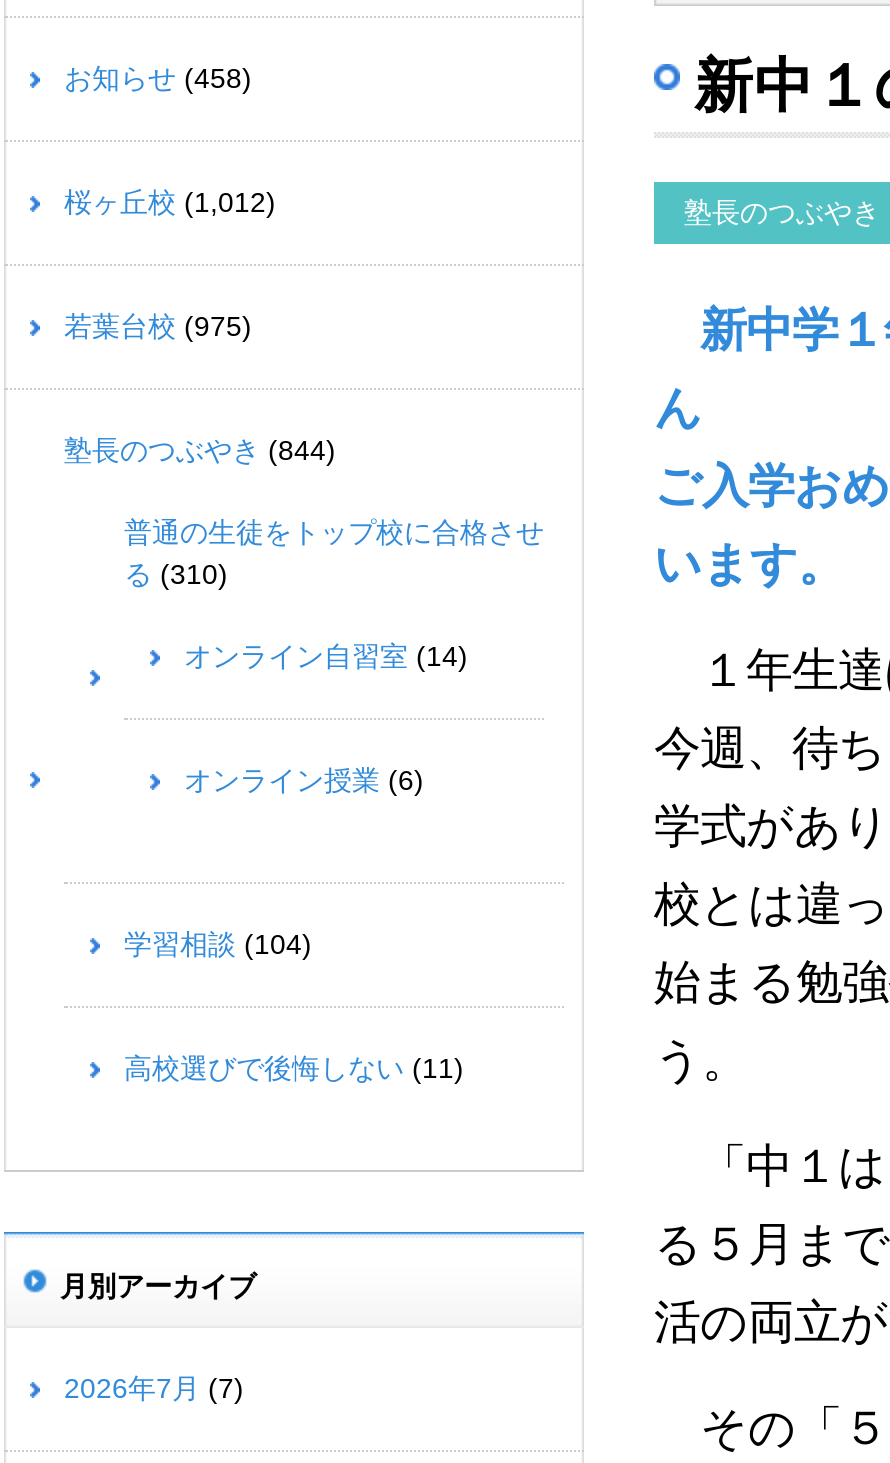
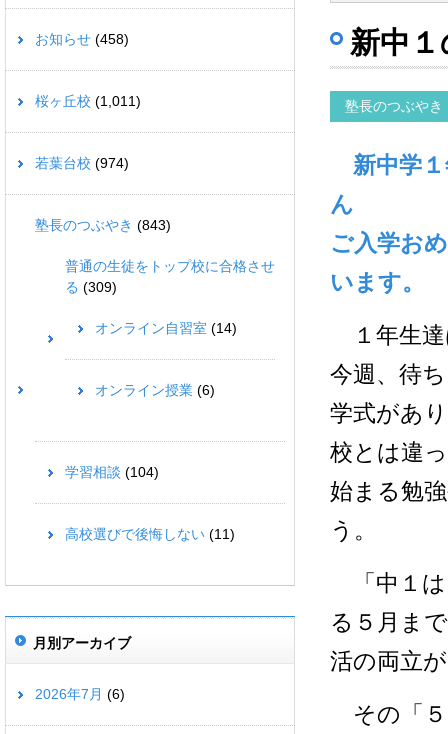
- 桜ヶ丘校(1,012)
+ 桜ヶ丘校(1,011)

- 若葉台校(975)
+ 若葉台校(974)

- 塾長のつぶやき(844)
+ 塾長のつぶやき(843)

- る(310)
+ る(309)

- 2026年7月(7)
+ 2026年7月(6)
